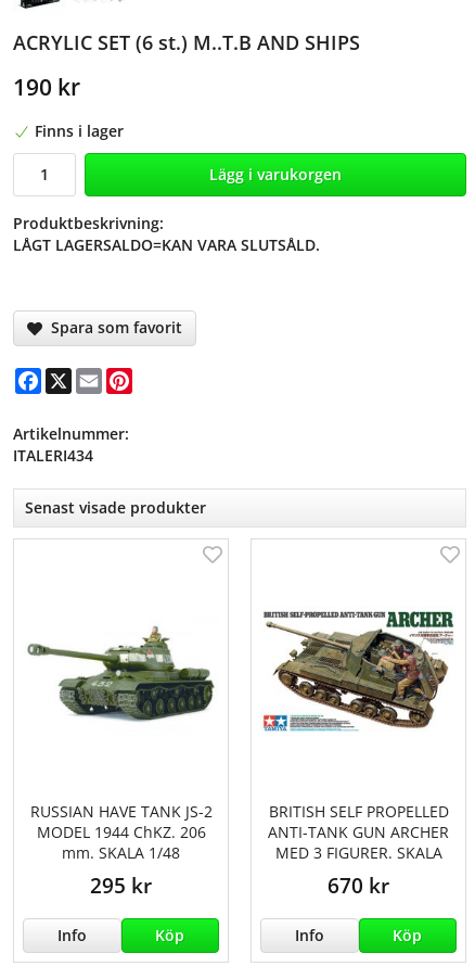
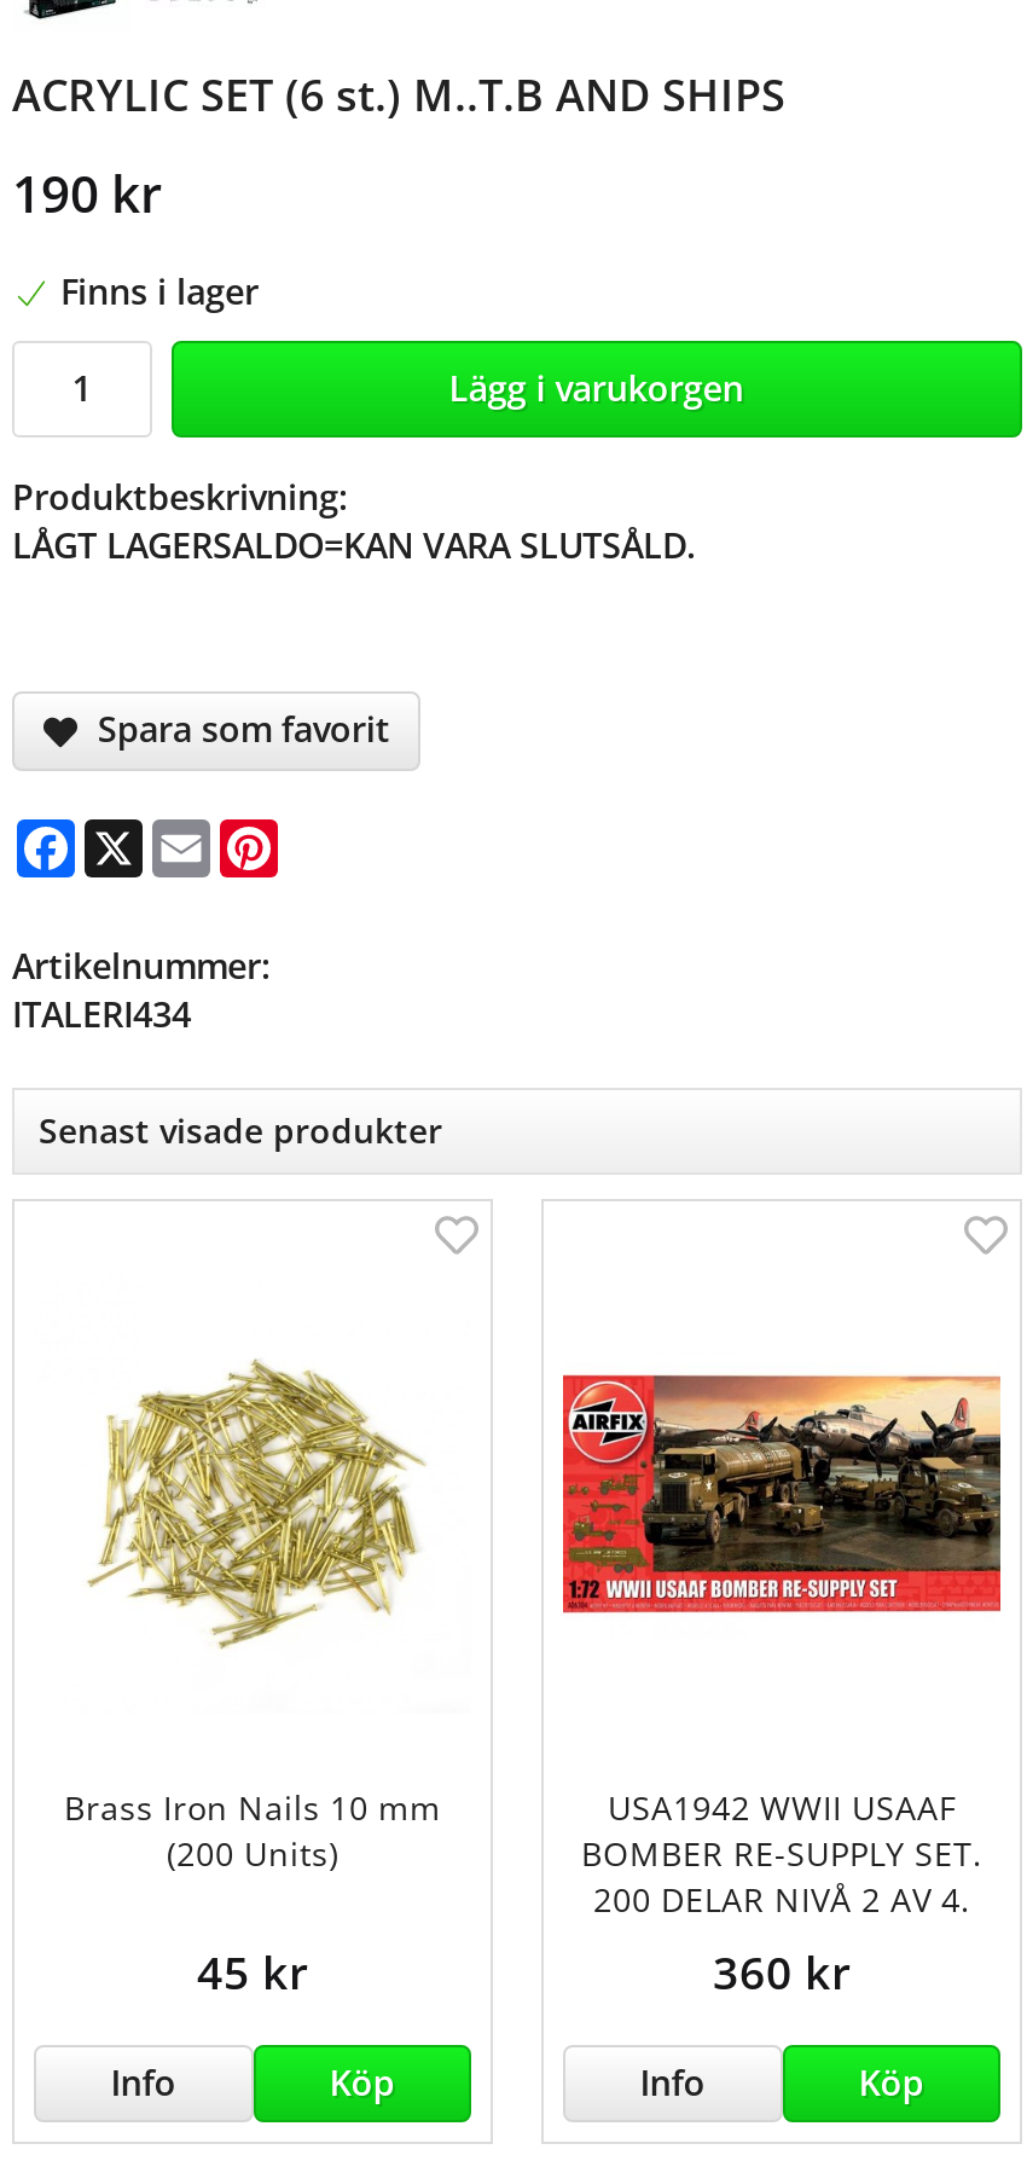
- [image]
+ [image]

- [image]
+ [image]

- RUSSIAN HAVE TANK JS-2
- MODEL 1944 ChKZ. 206
- mm. SKALA 1/48
- 295 kr
+ Brass Iron Nails 10 mm
+ (200 Units)
+ 45 kr

- BRITISH SELF PROPELLED
- ANTI-TANK GUN ARCHER
- MED 3 FIGURER. SKALA
- 670 kr
+ USA1942 WWII USAAF
+ BOMBER RE-SUPPLY SET.
+ 200 DELAR NIVÅ 2 AV 4.
+ 360 kr
